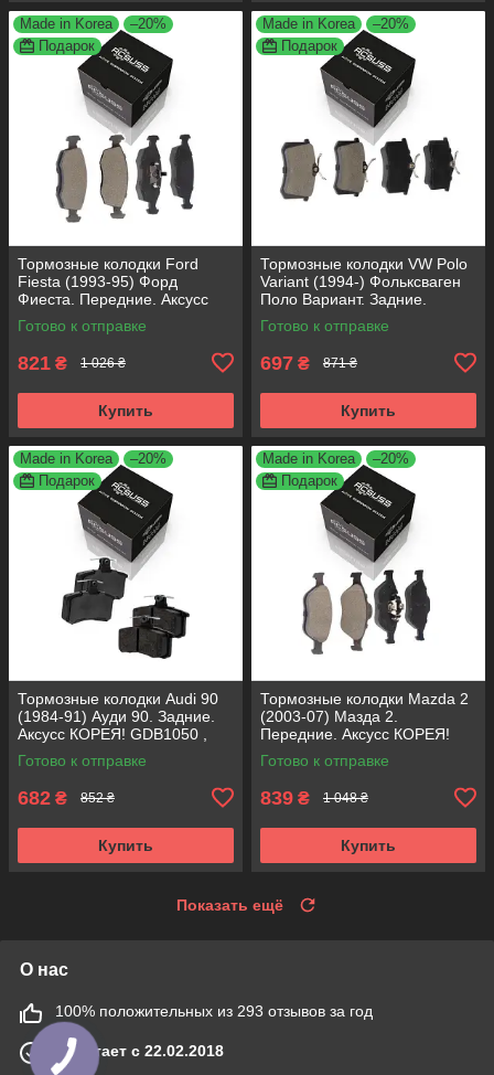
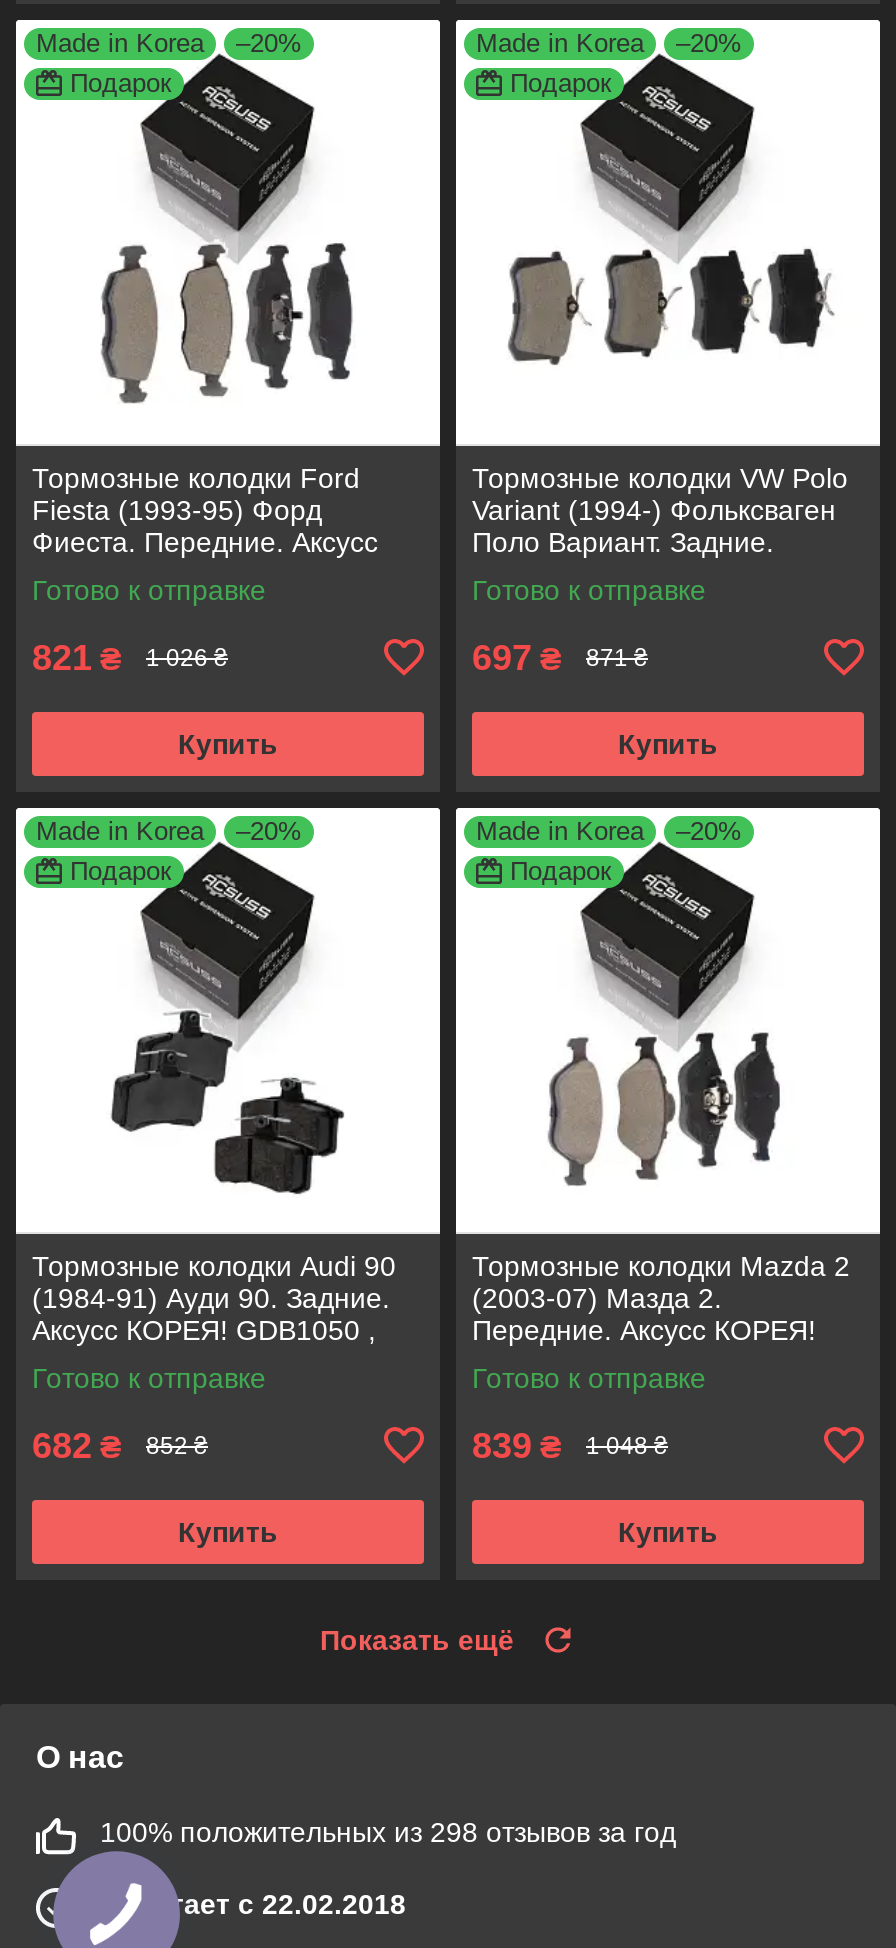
- 100% положительных из 293 отзывов за год
+ 100% положительных из 298 отзывов за год
